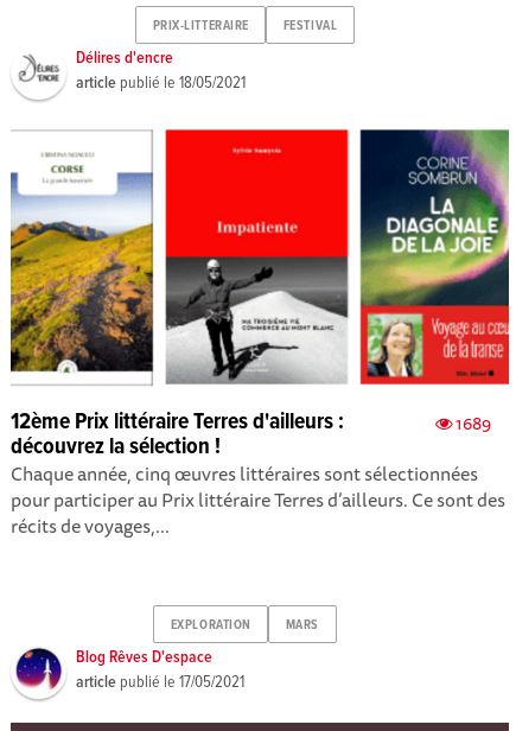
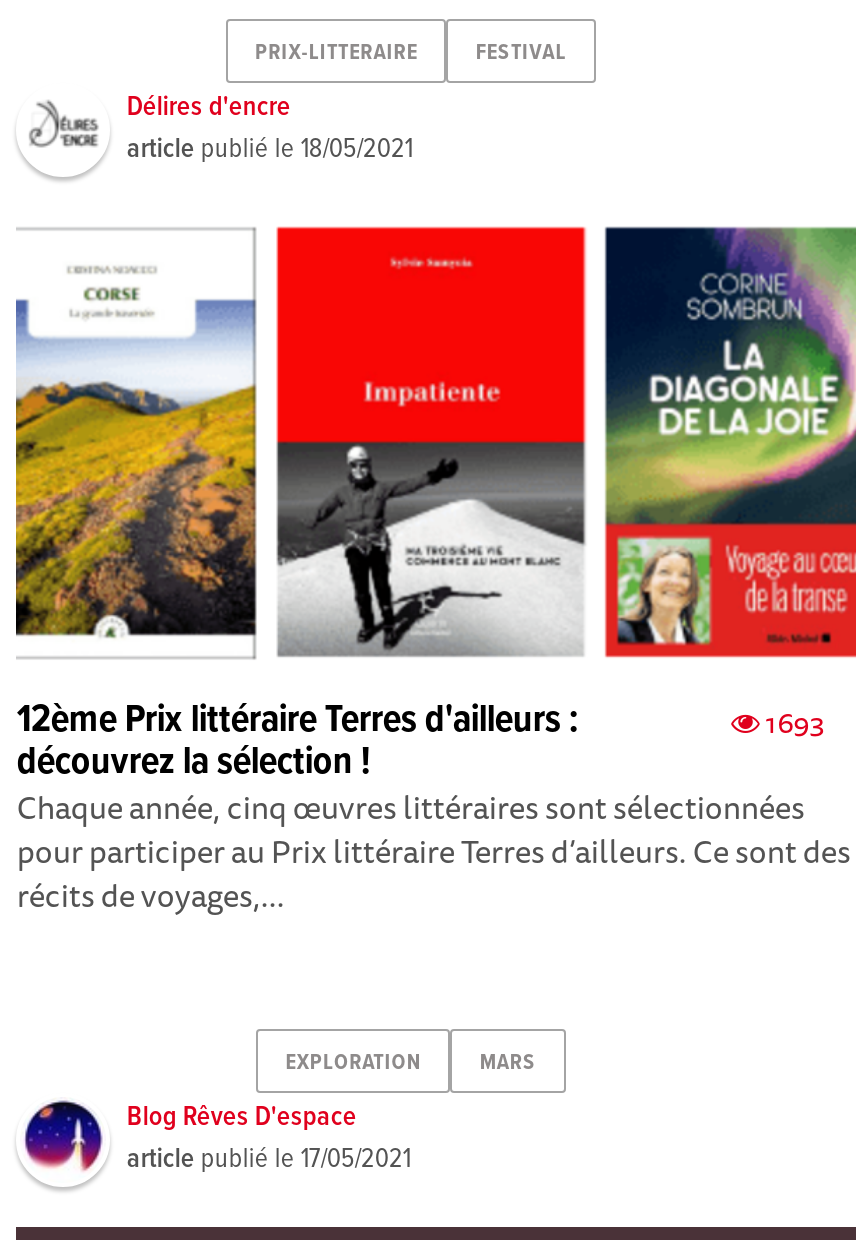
- 1689
+ 1693
